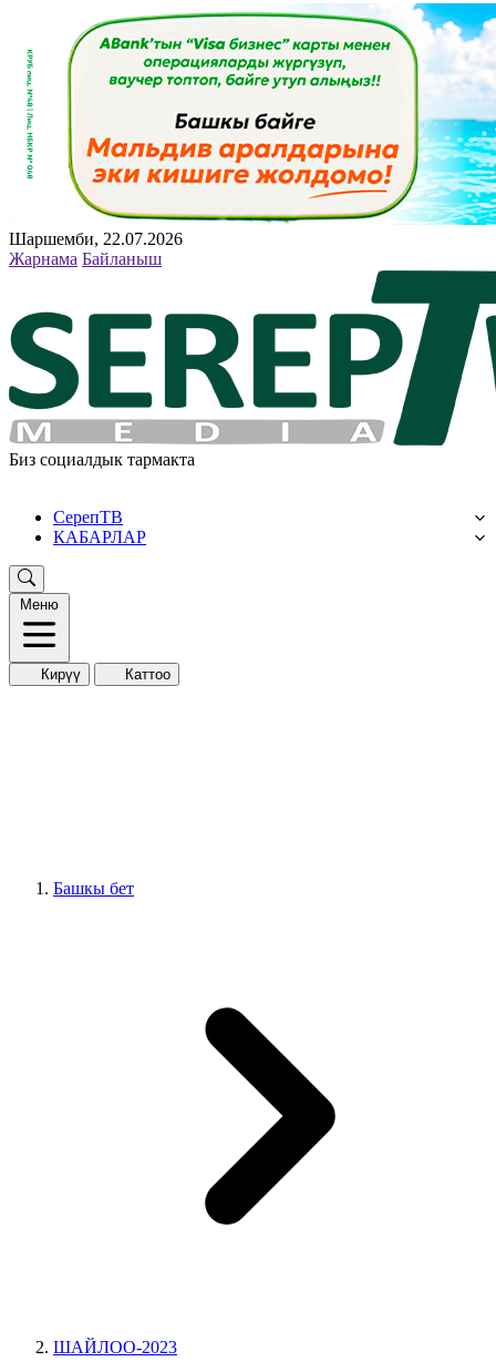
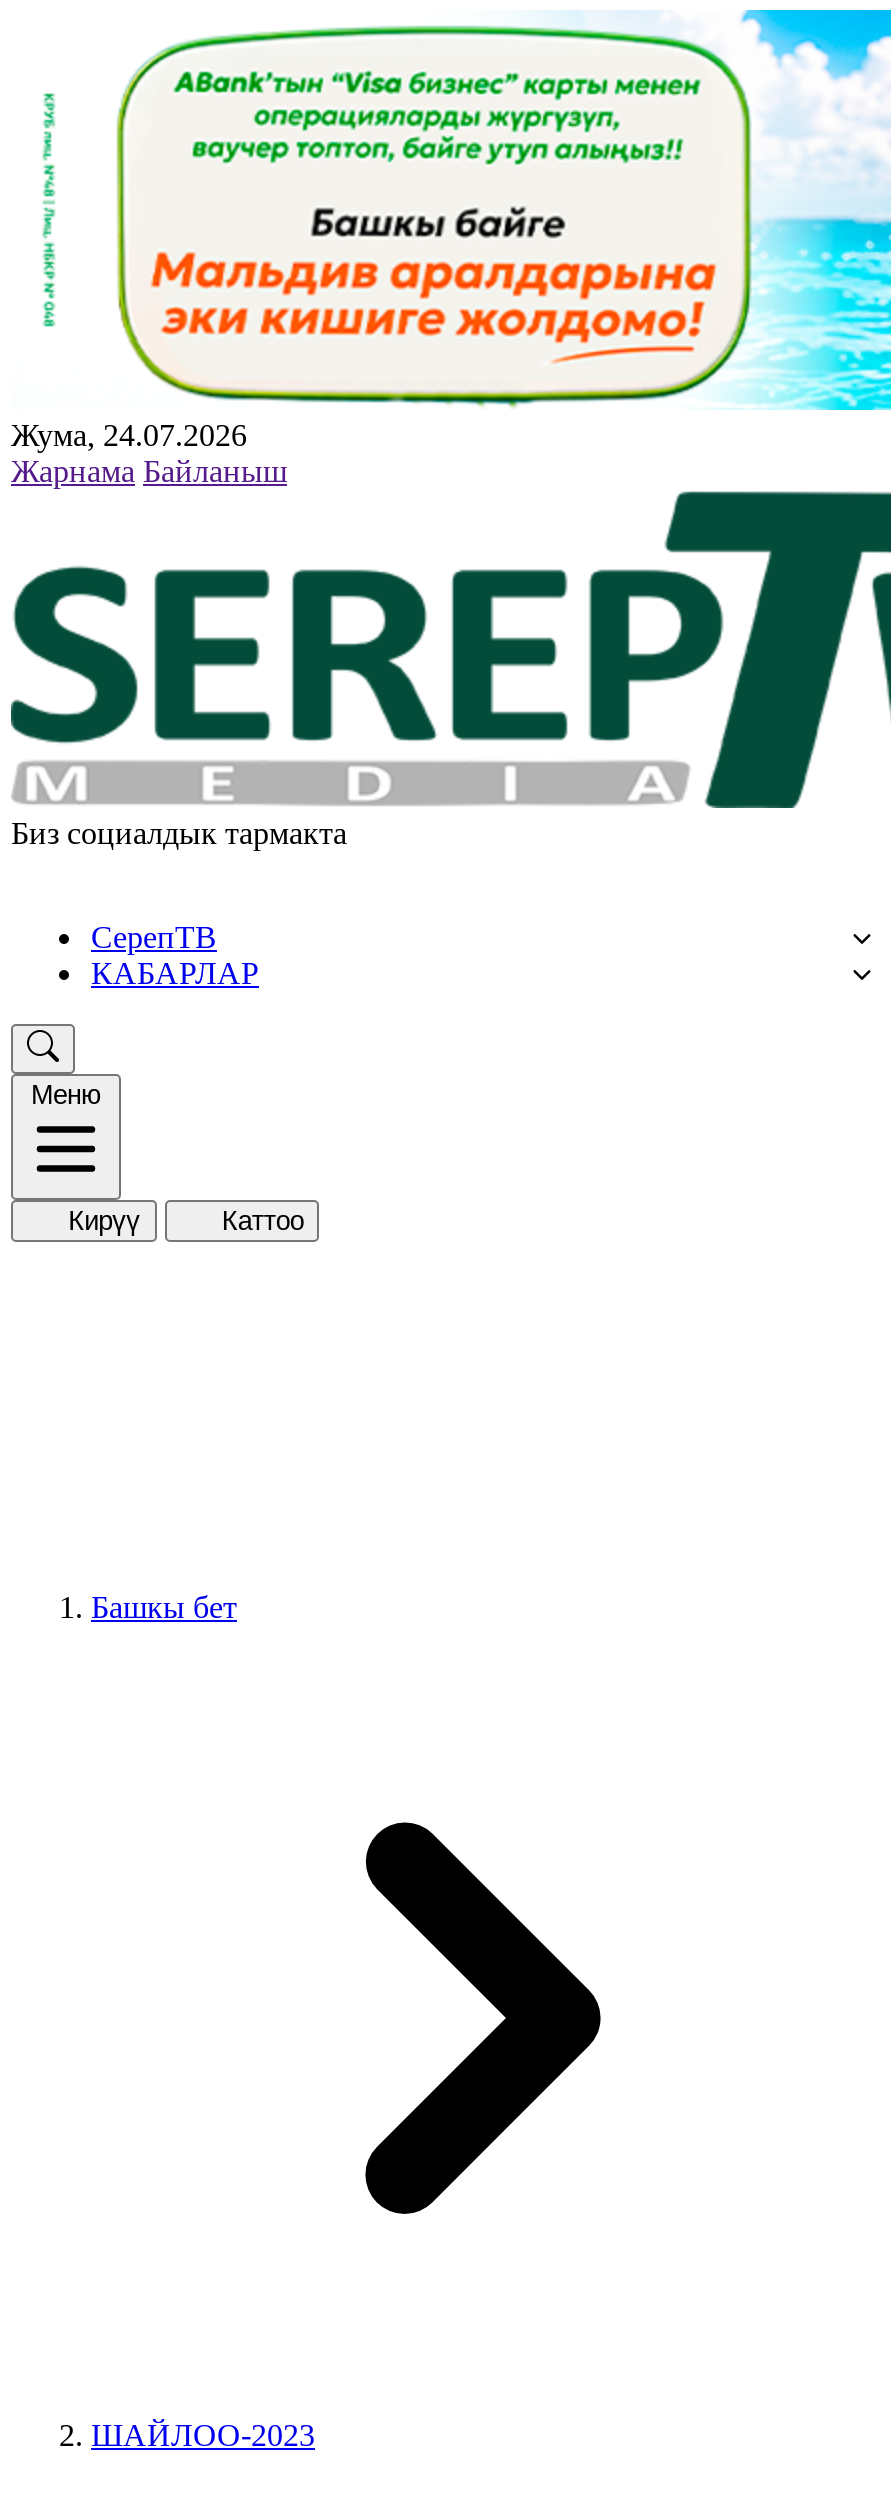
- Шаршемби, 22.07.2026
+ Жума, 24.07.2026
